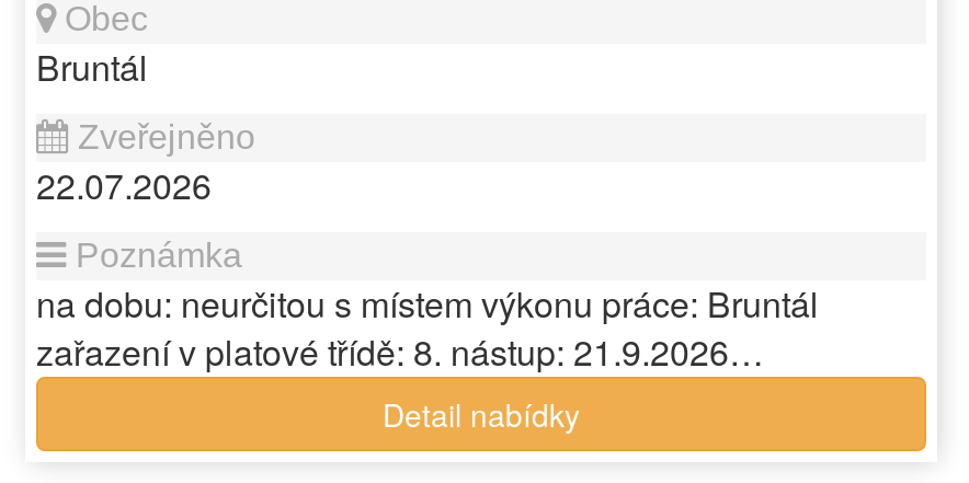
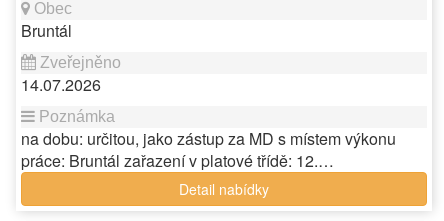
- 22.07.2026
+ 14.07.2026

- na dobu: neurčitou s místem výkonu práce: Bruntál
- zařazení v platové třídě: 8. nástup: 21.9.2026…
+ na dobu: určitou, jako zástup za MD s místem výkonu
+ práce: Bruntál zařazení v platové třídě: 12.…
